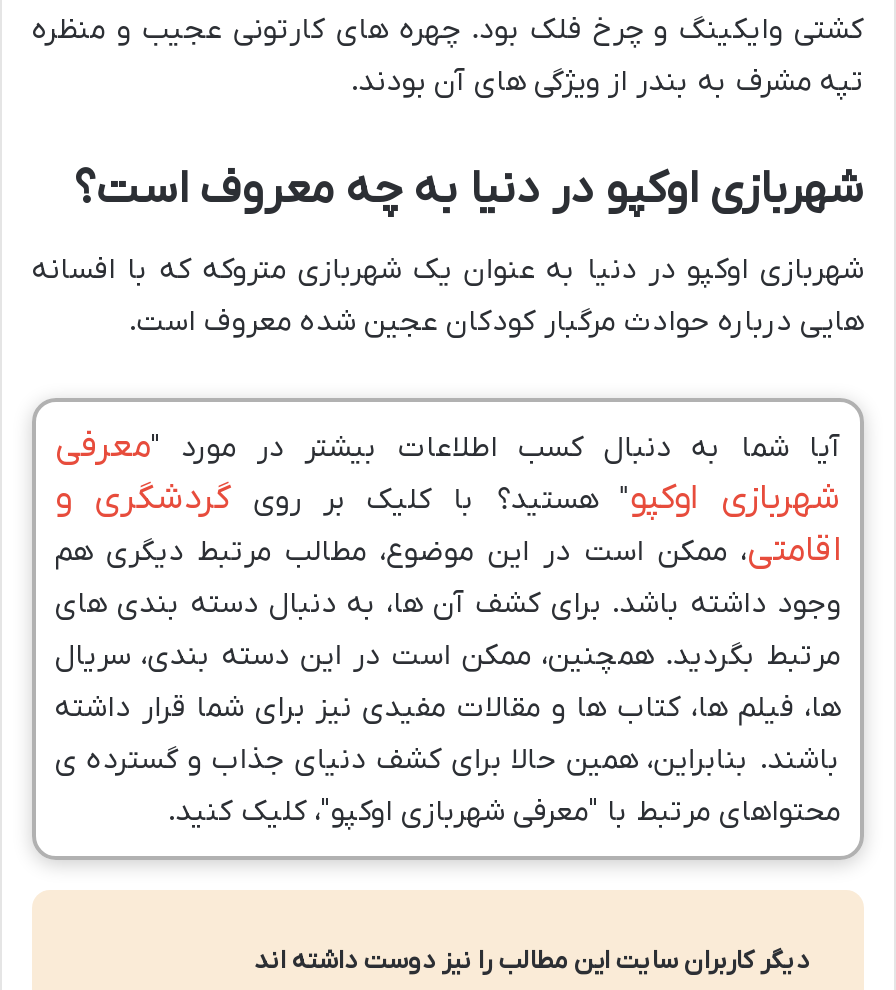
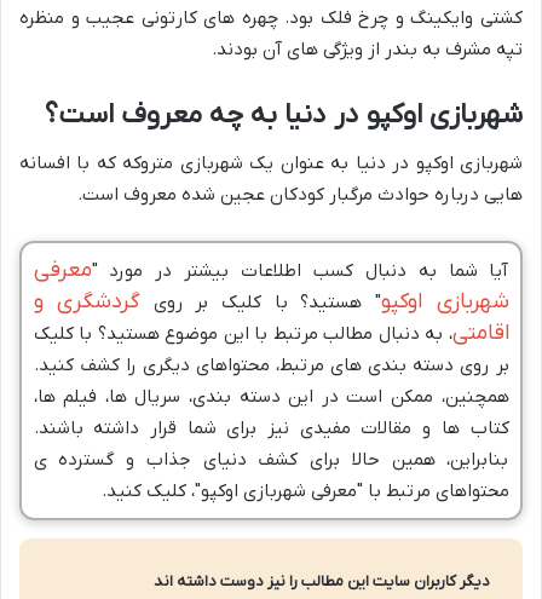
- اقامتی ، ممکن است در این موضوع، مطالب مرتبط دیگری هم
- وجود داشته باشد. برای کشف آن ها، به دنبال دسته بندی های
- مرتبط بگردید. همچنین، ممکن است در این دسته بندی، سریال
- ها، فیلم ها، کتاب ها و مقالات مفیدی نیز برای شما قرار داشته
- باشند. بنابراین، همین حالا برای کشف دنیای جذاب و گسترده ی
+ اقامتی ، به دنبال مطالب مرتبط با این موضوع هستید؟ با کلیک
+ بر روی دسته بندی های مرتبط، محتواهای دیگری را کشف کنید.
+ همچنین، ممکن است در این دسته بندی، سریال ها، فیلم ها،
+ کتاب ها و مقالات مفیدی نیز برای شما قرار داشته باشند.
+ بنابراین، همین حالا برای کشف دنیای جذاب و گسترده ی
